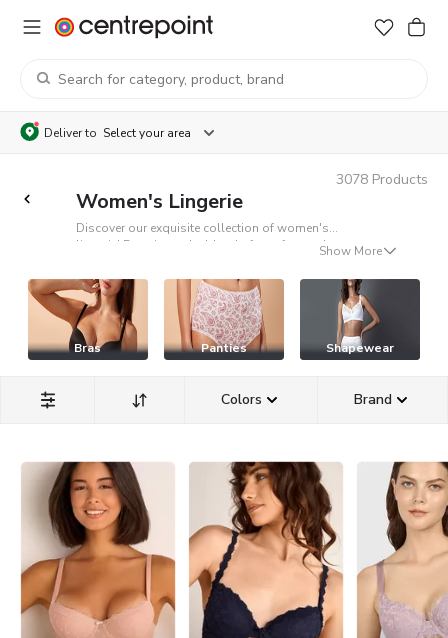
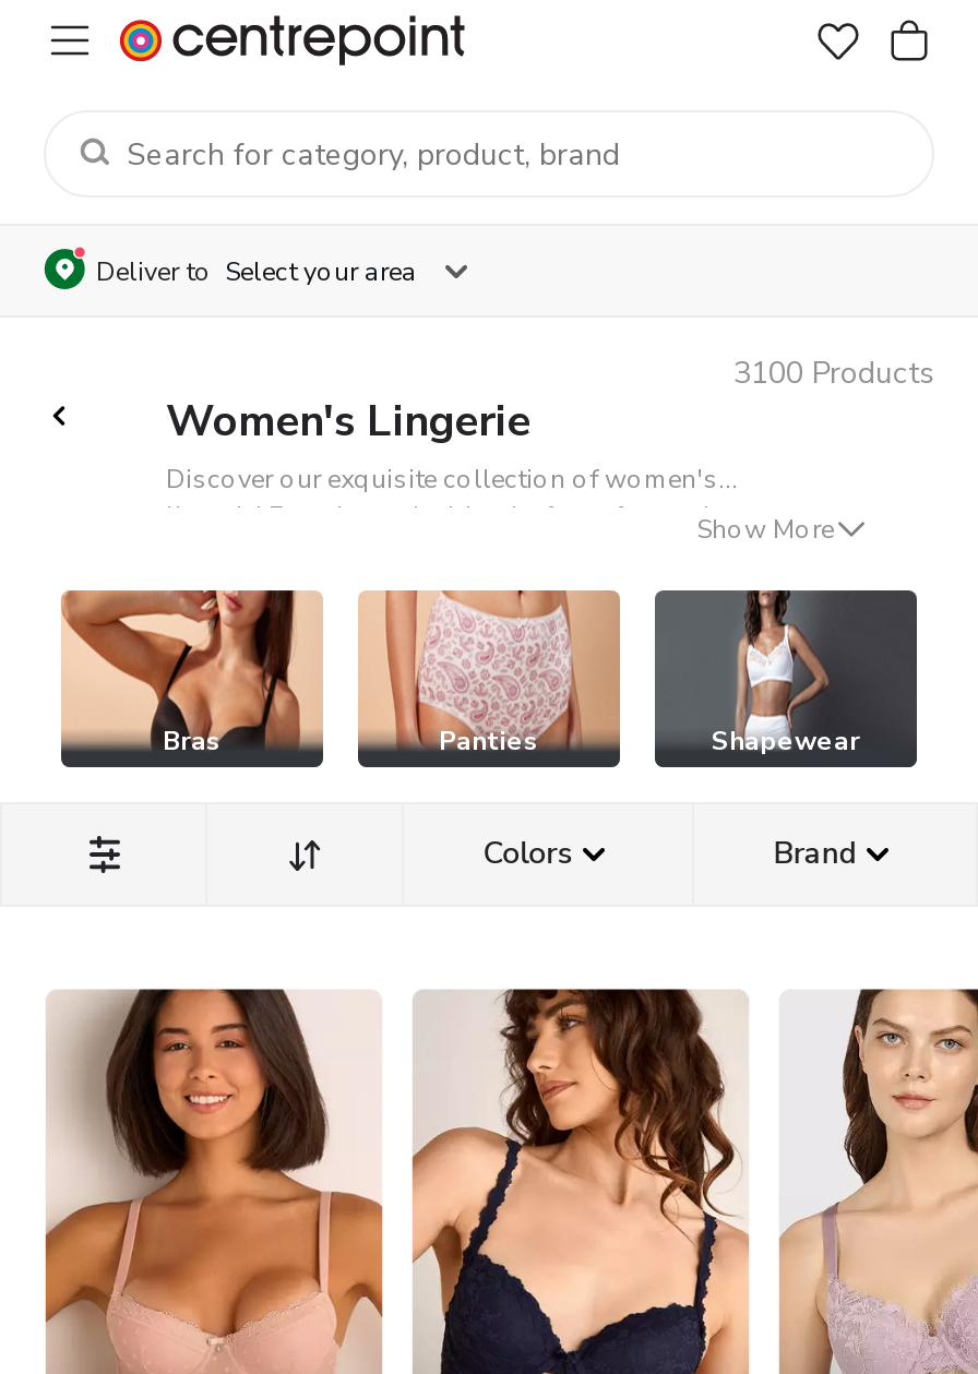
- 3078 Products
+ 3100 Products
